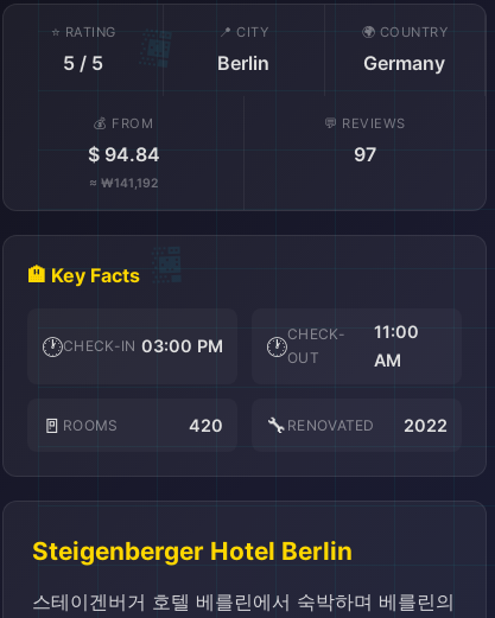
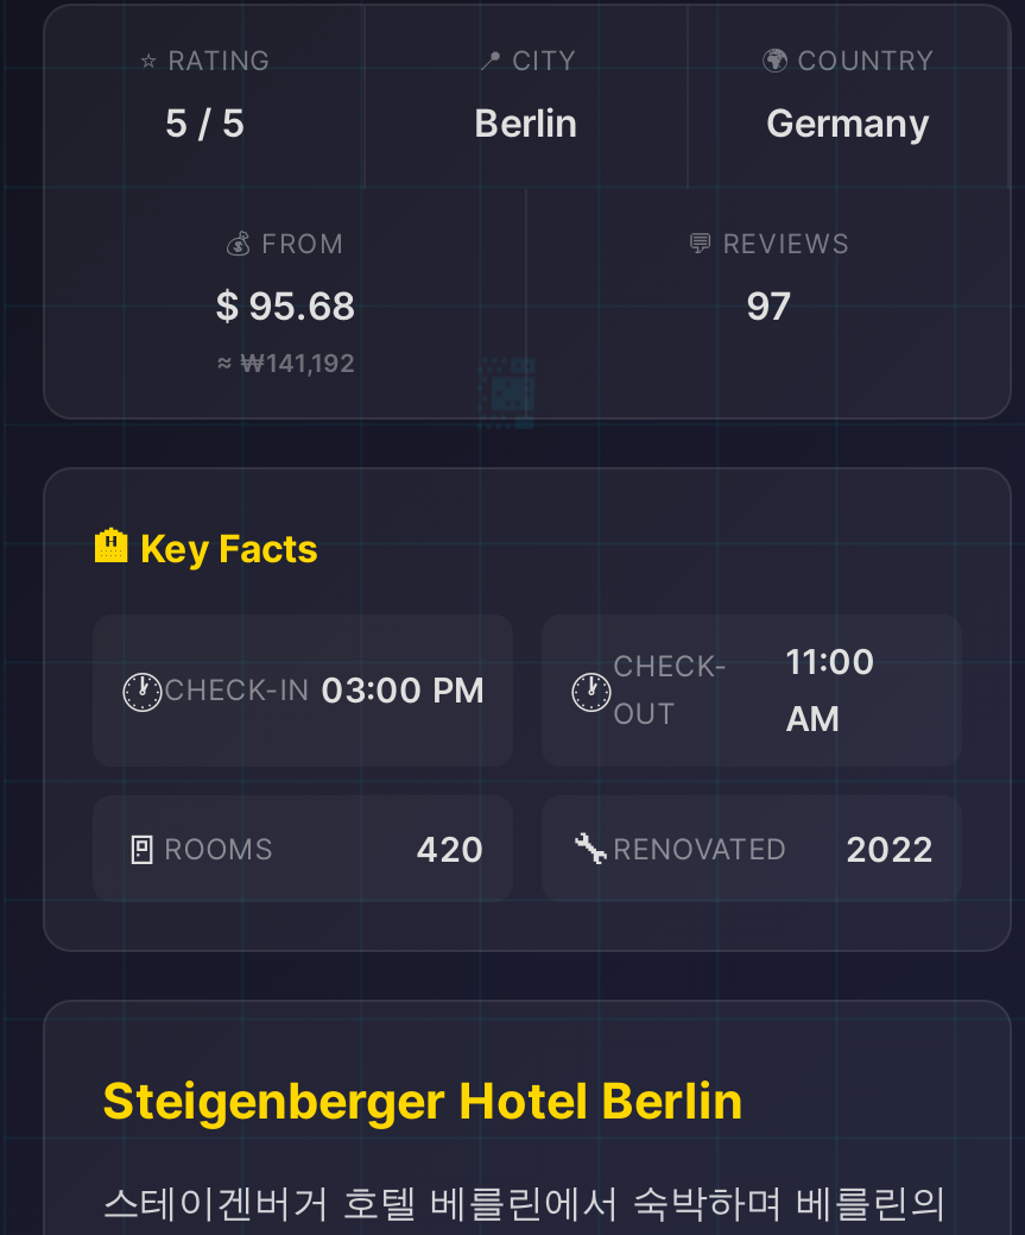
- $ 94.84
+ $ 95.68
